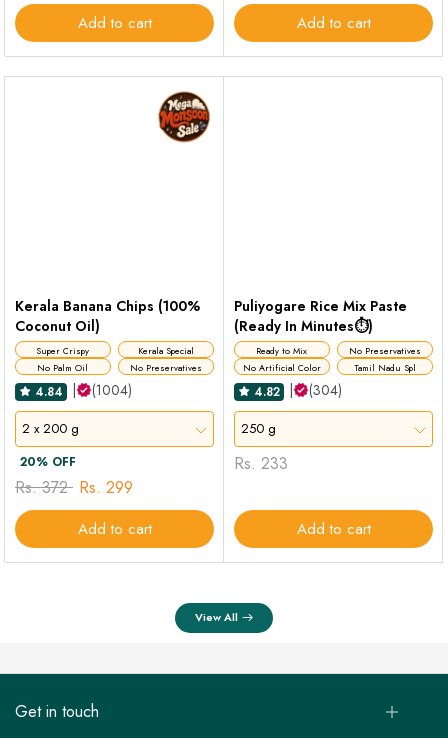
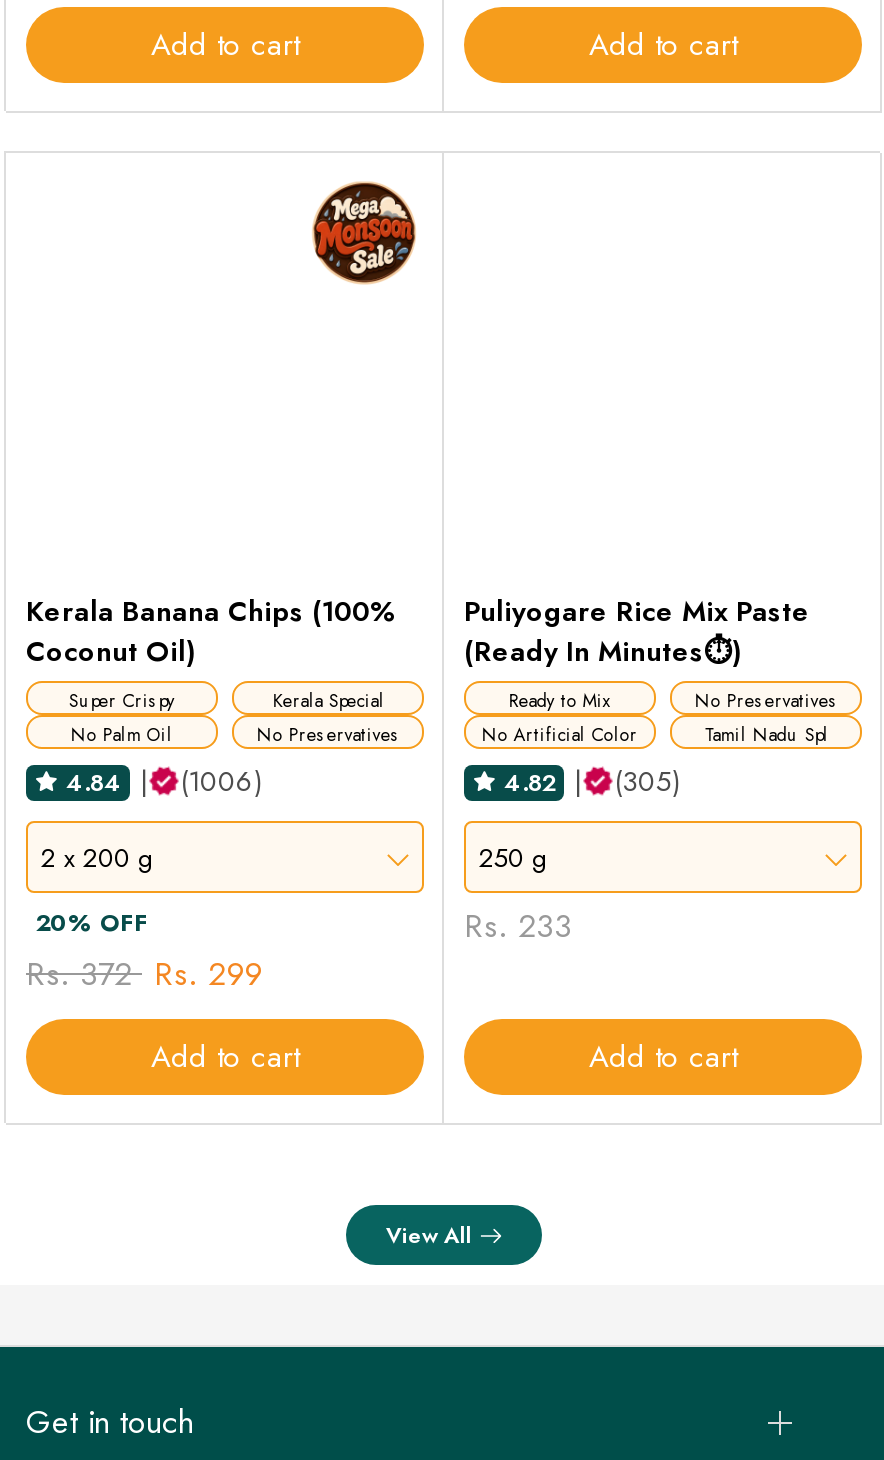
- (1004)
+ (1006)

- (304)
+ (305)
